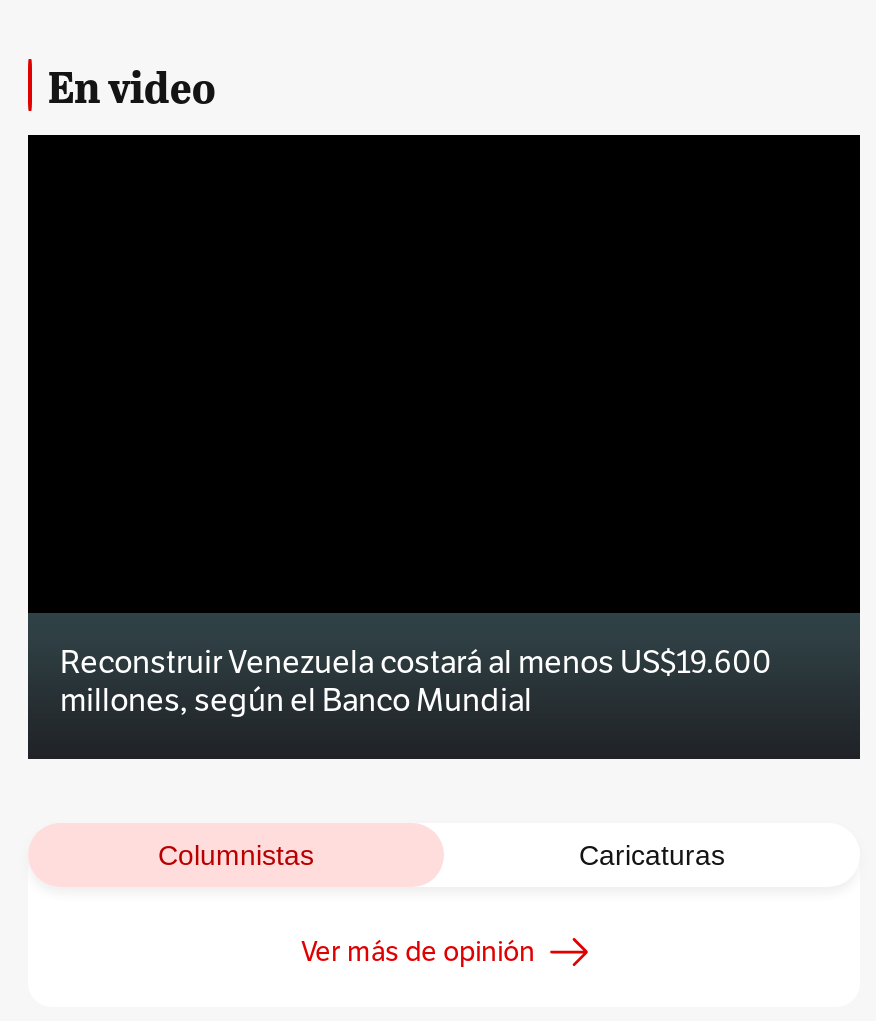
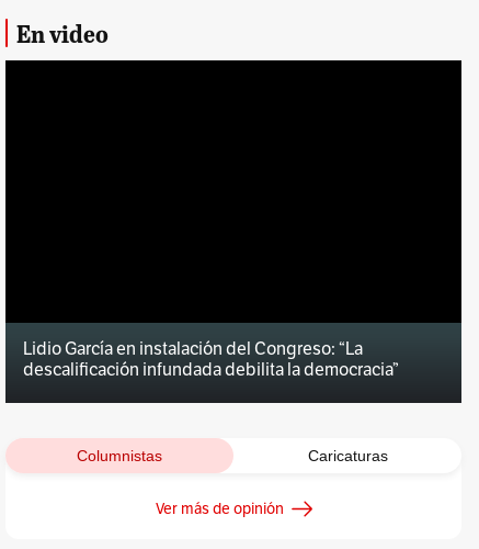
- Reconstruir Venezuela costará al menos US$19.600
- millones, según el Banco Mundial
+ Lidio García en instalación del Congreso: “La
+ descalificación infundada debilita la democracia”
